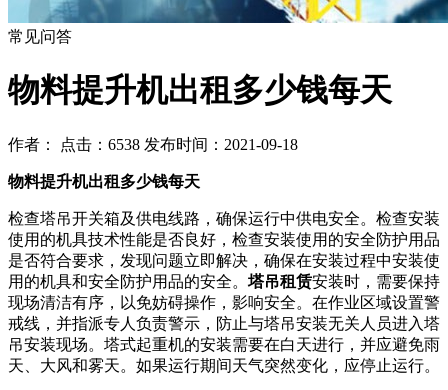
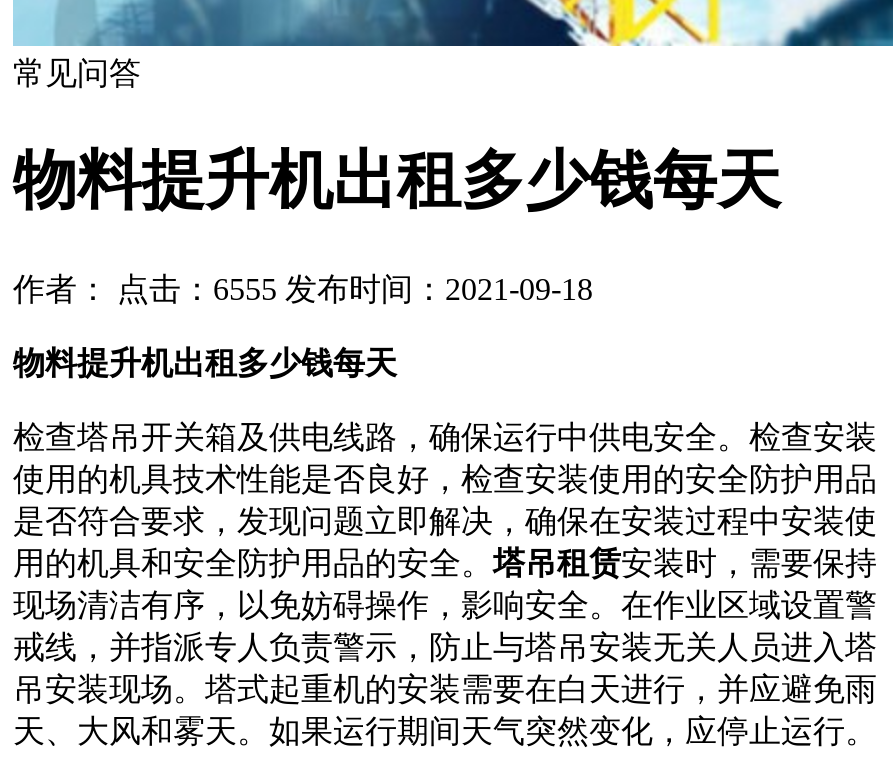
- 作者： 点击：6538 发布时间：2021-09-18
+ 作者： 点击：6555 发布时间：2021-09-18
